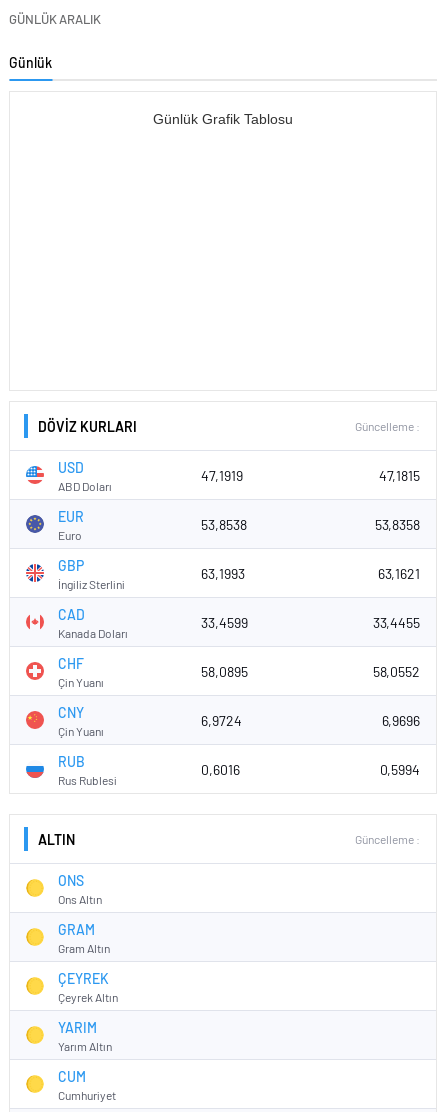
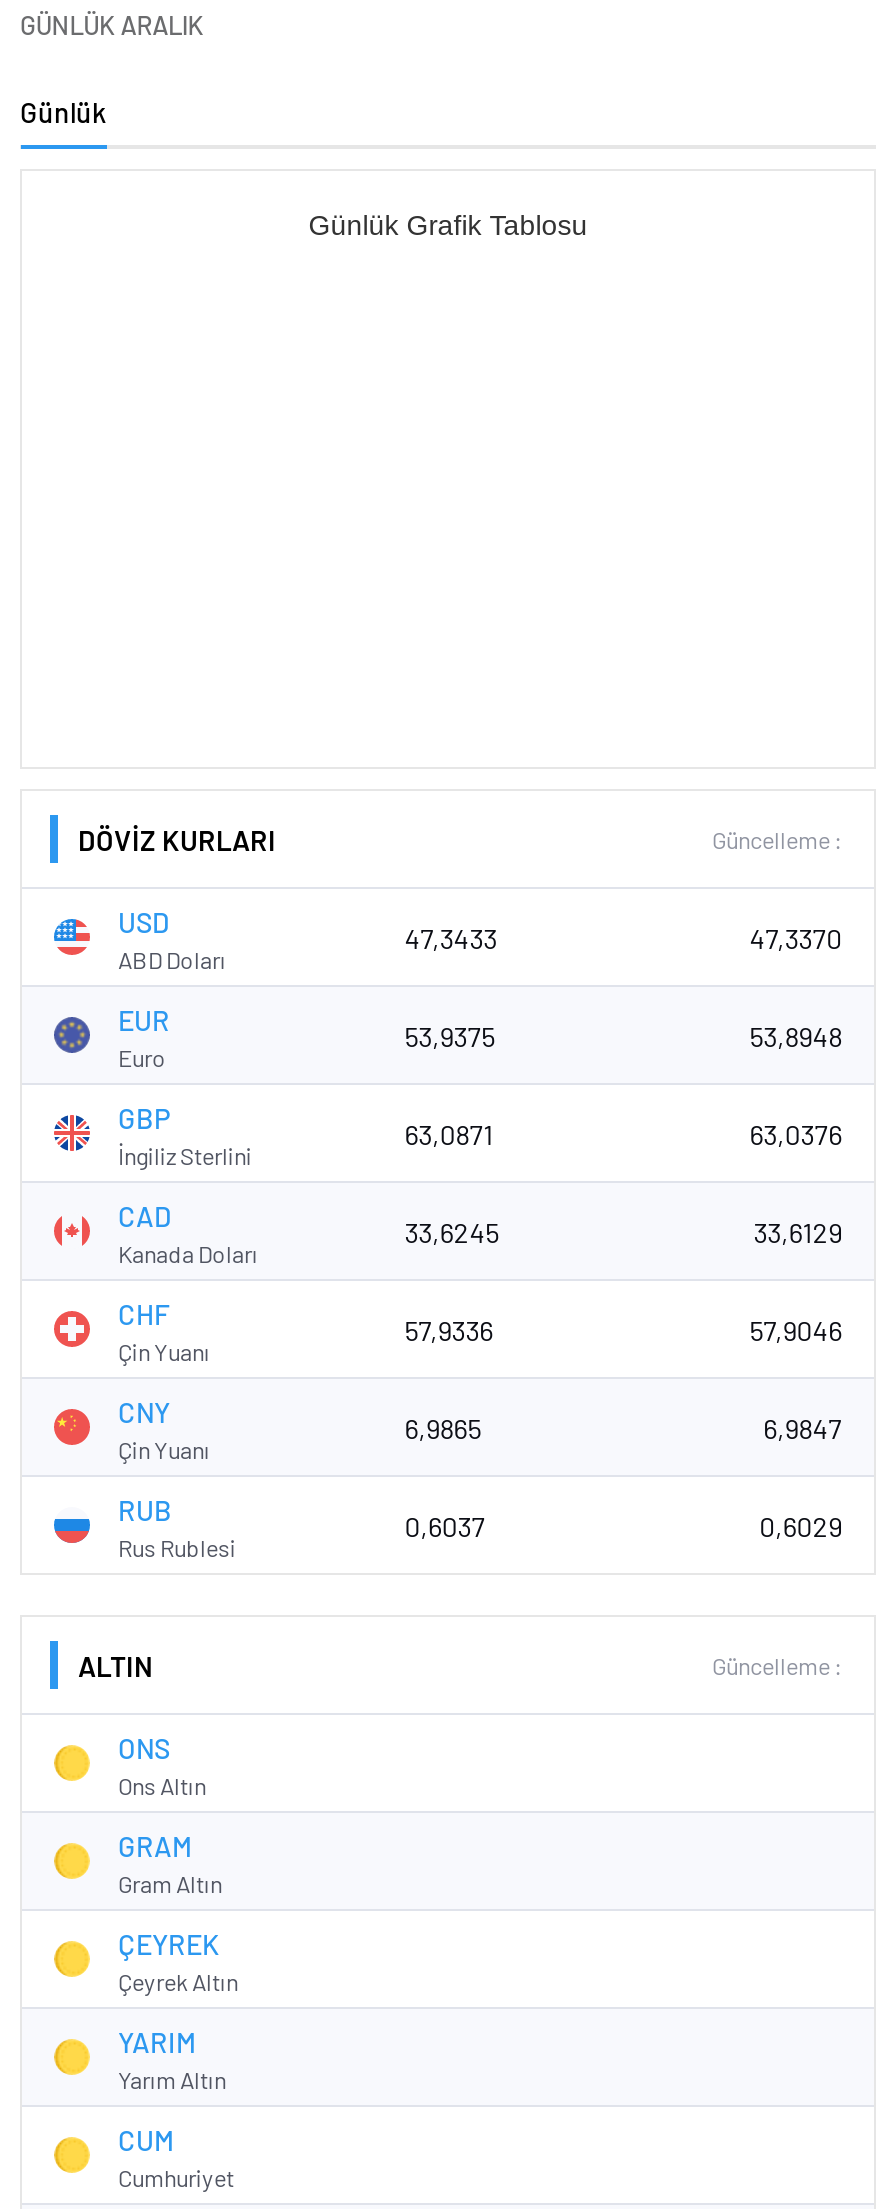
- 47,1919
+ 47,3433

- 47,1815
+ 47,3370

- 53,8538
+ 53,9375

- 53,8358
+ 53,8948

- 63,1993
+ 63,0871

- 63,1621
+ 63,0376

- 33,4599
+ 33,6245

- 33,4455
+ 33,6129

- 58,0895
+ 57,9336

- 58,0552
+ 57,9046

- 6,9724
+ 6,9865

- 6,9696
+ 6,9847

- 0,6016
+ 0,6037

- 0,5994
+ 0,6029
